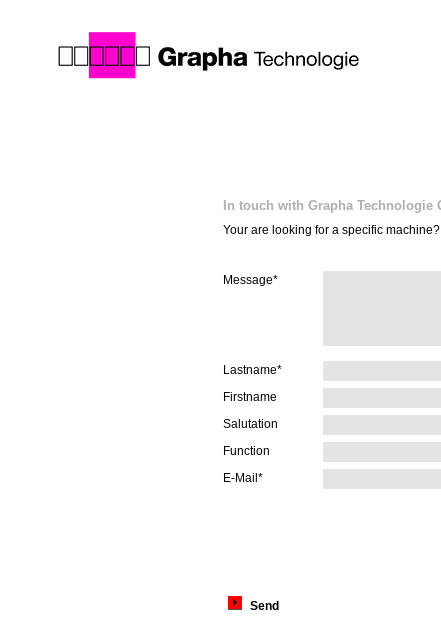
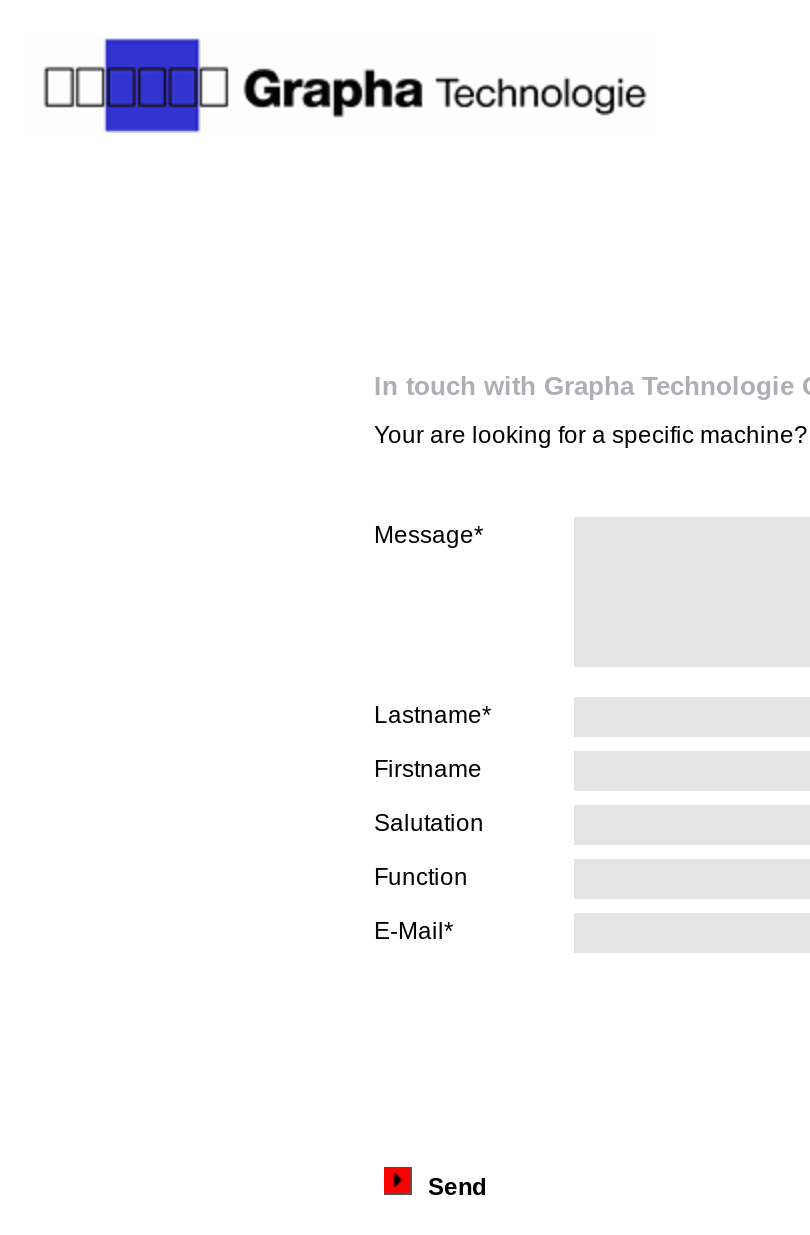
- [image]
+ [image]
